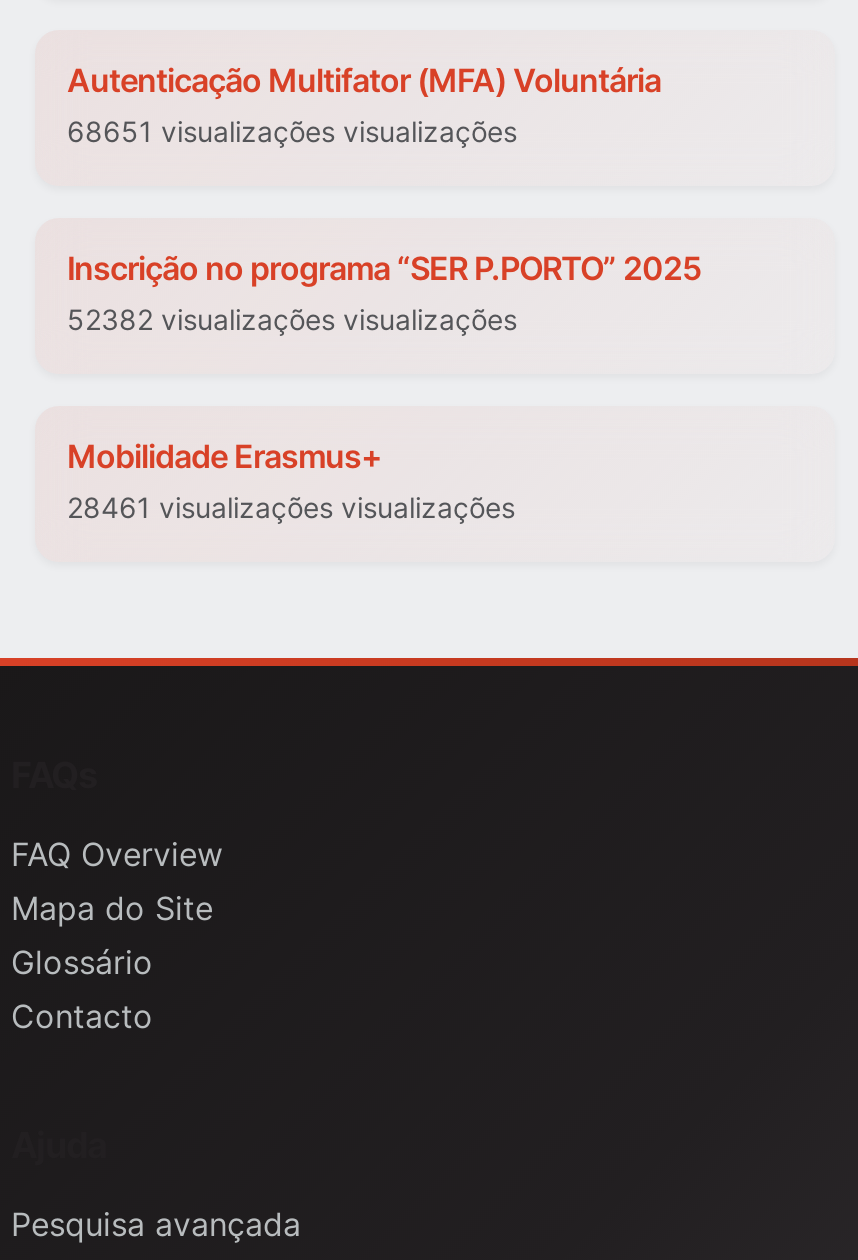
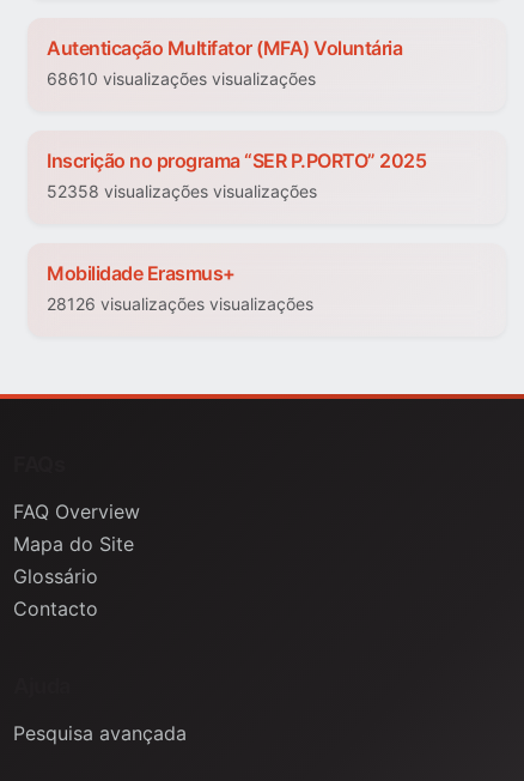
- 68651 visualizações visualizações
+ 68610 visualizações visualizações

- 52382 visualizações visualizações
+ 52358 visualizações visualizações

- 28461 visualizações visualizações
+ 28126 visualizações visualizações
